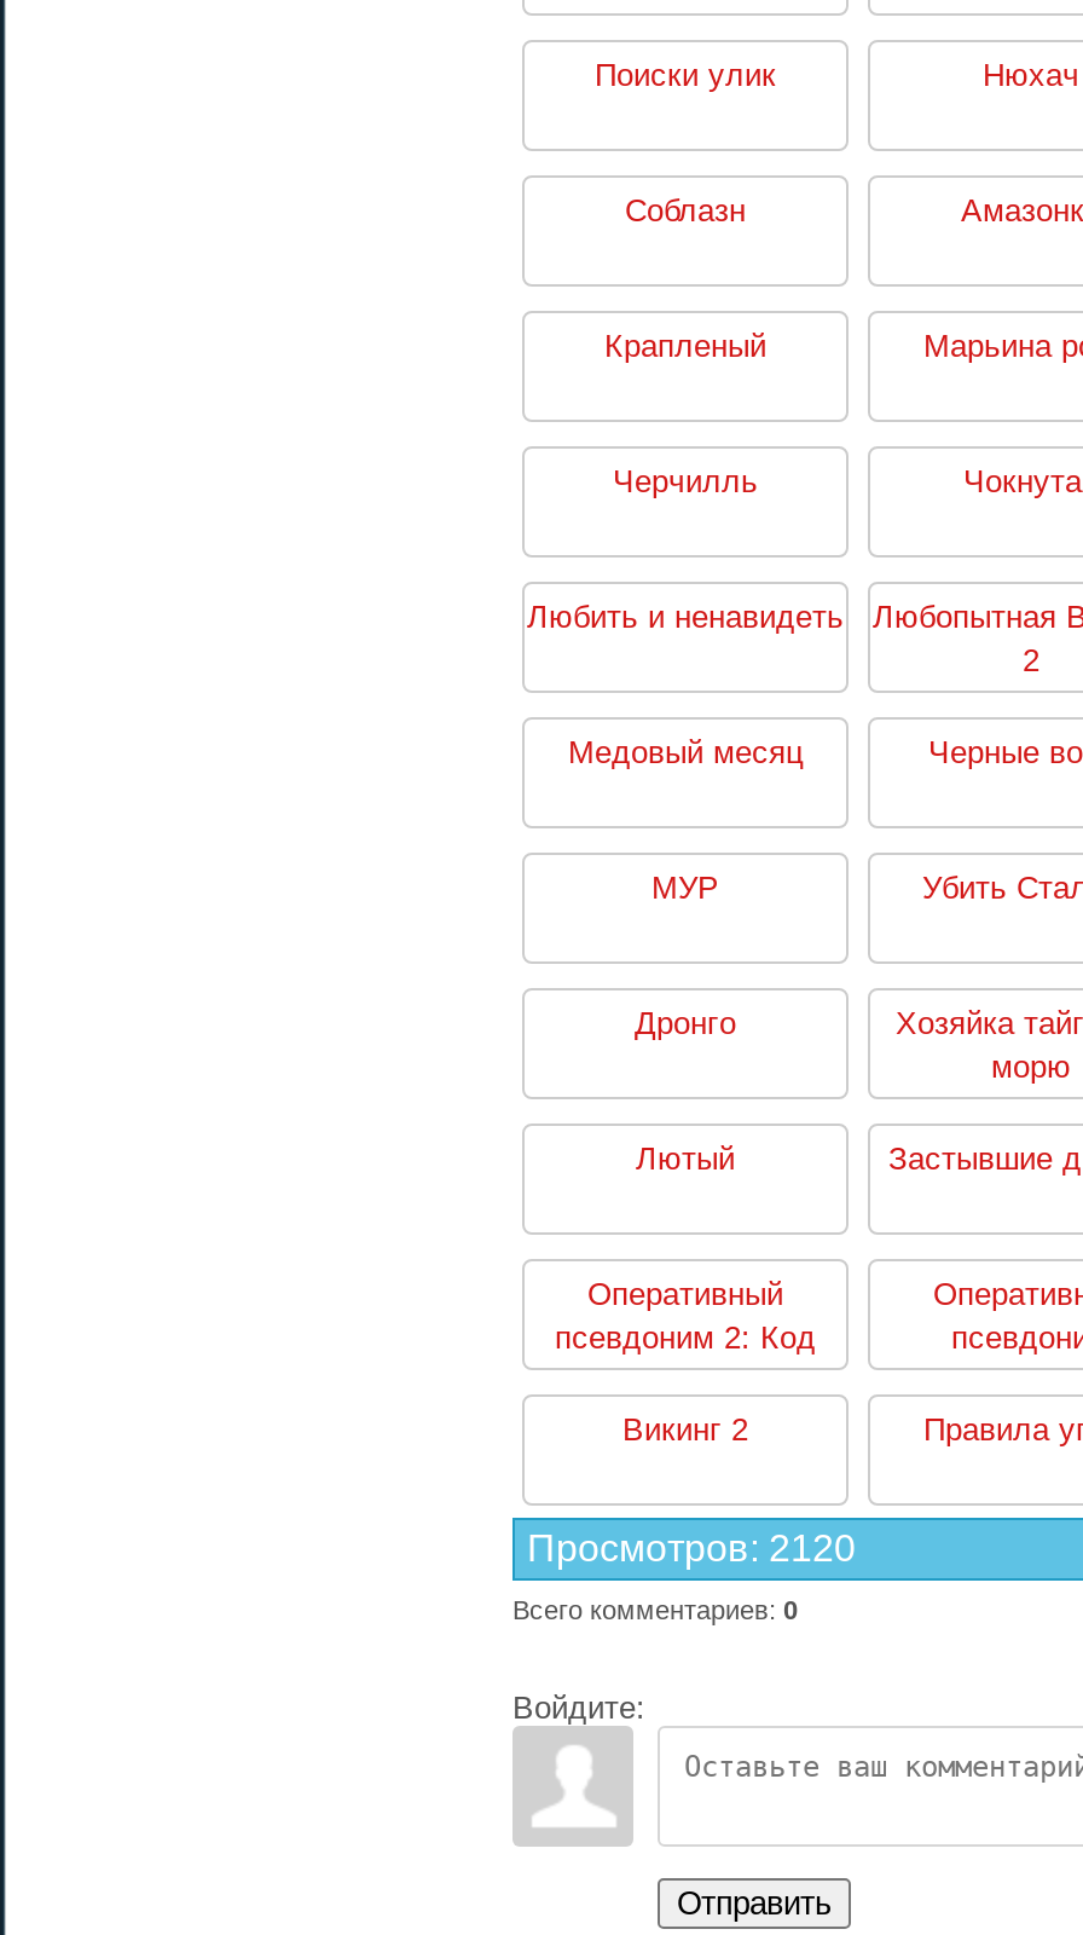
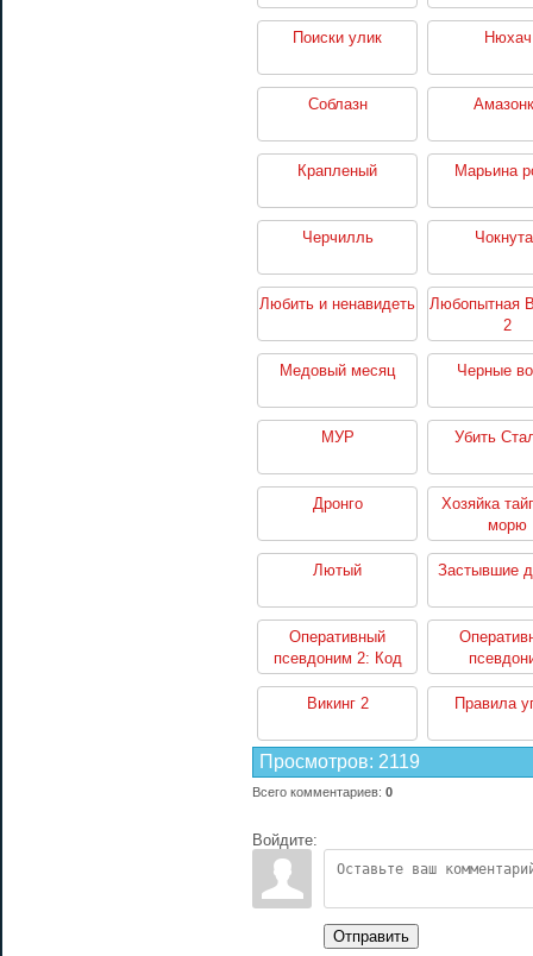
- Просмотров: 2120
+ Просмотров: 2119
